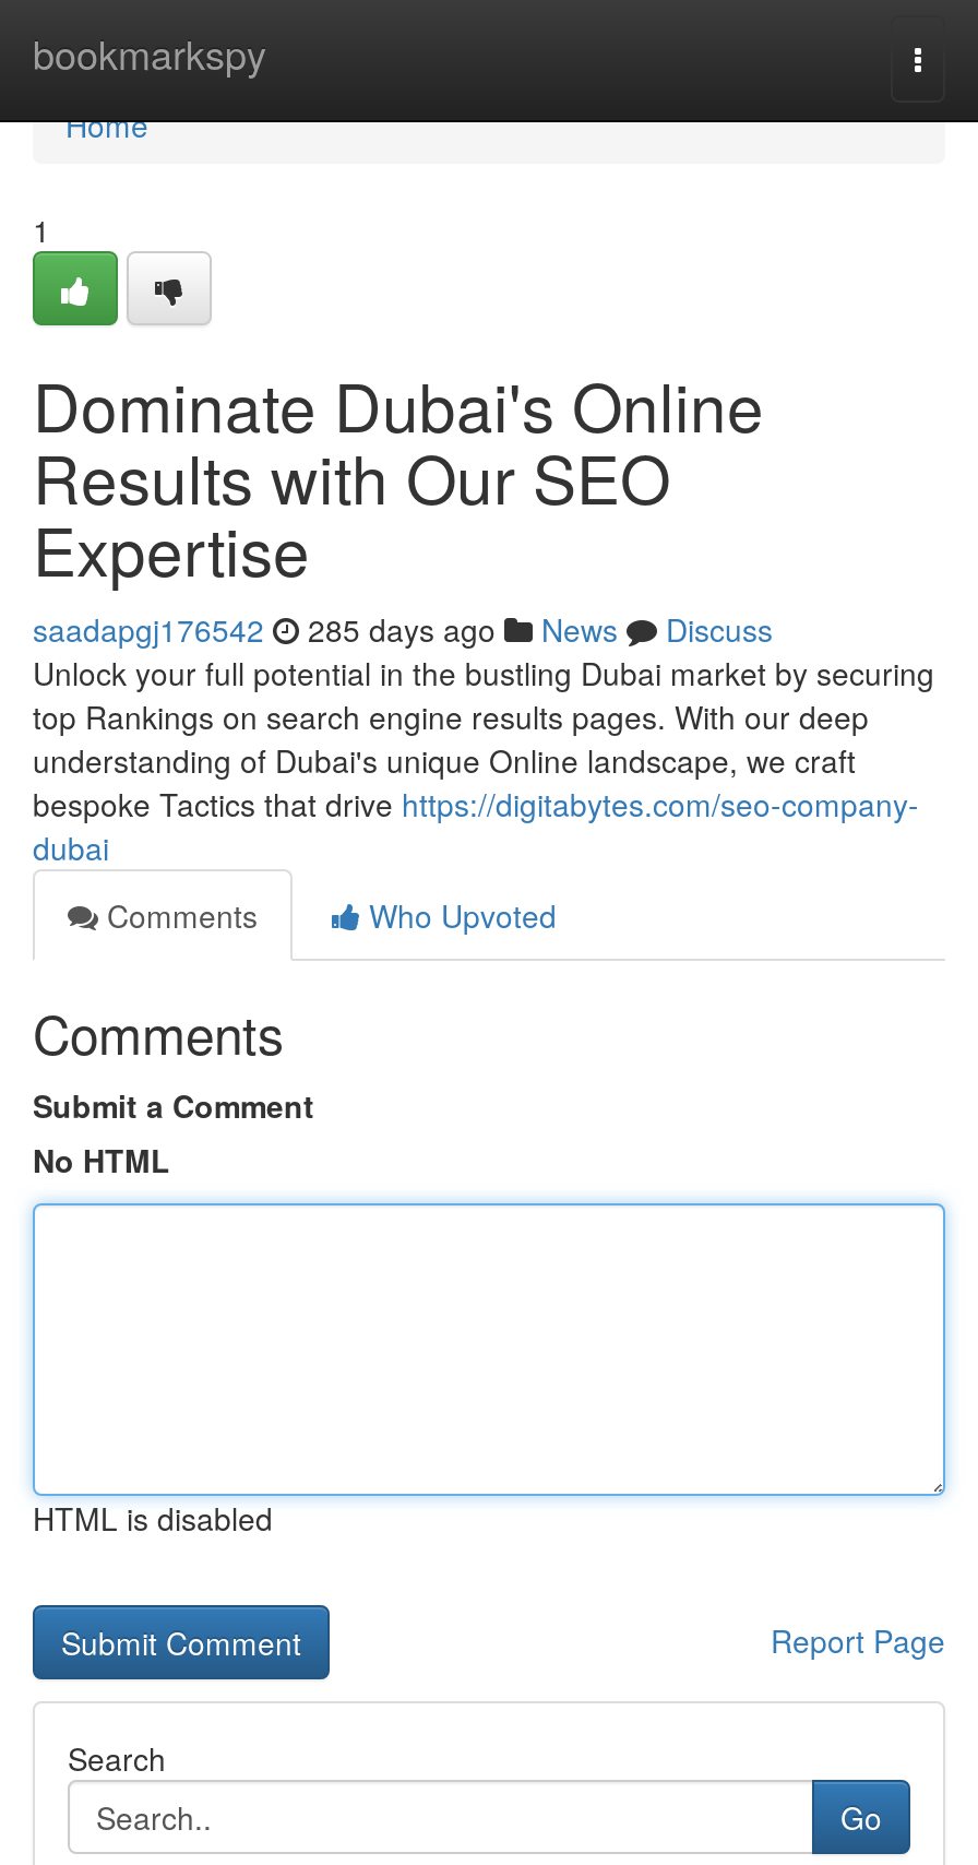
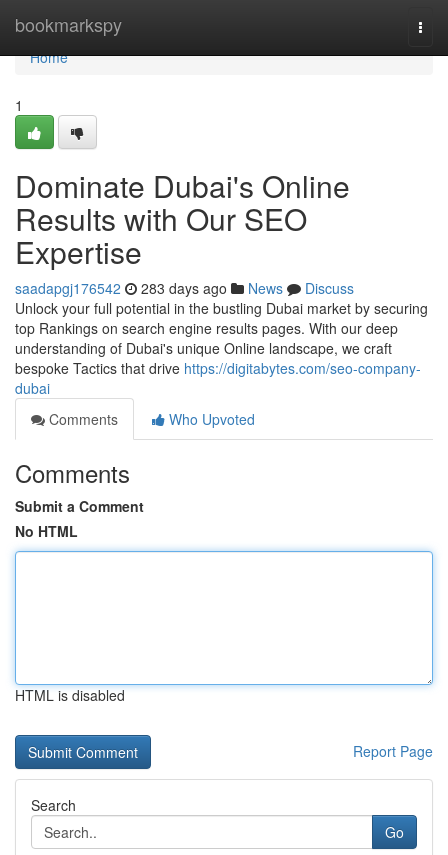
- saadapgj176542 285 days ago News Discuss
+ saadapgj176542 283 days ago News Discuss
